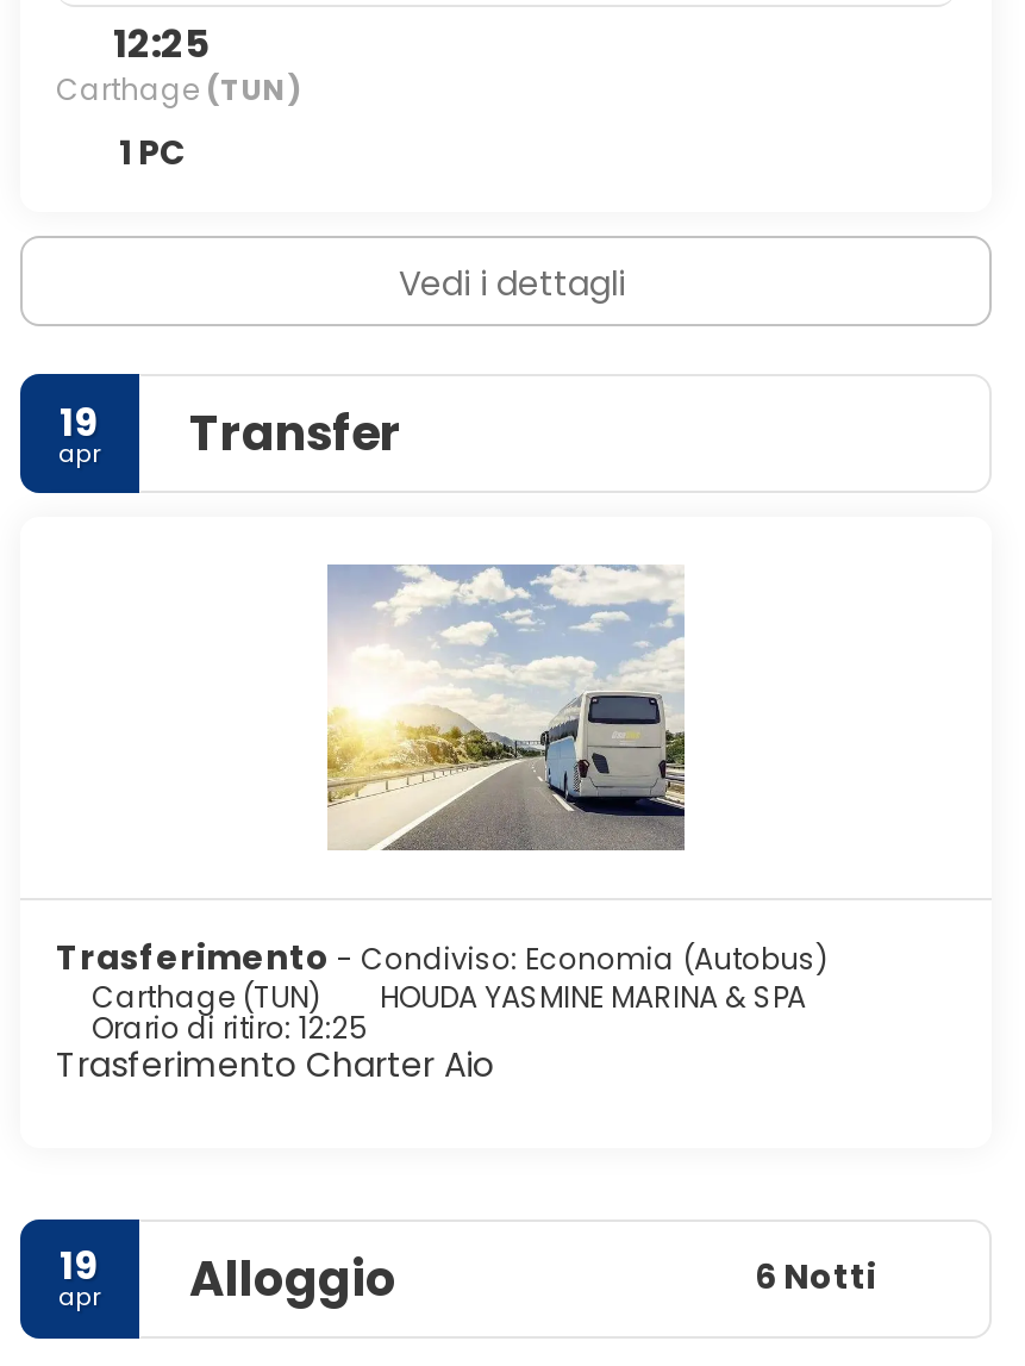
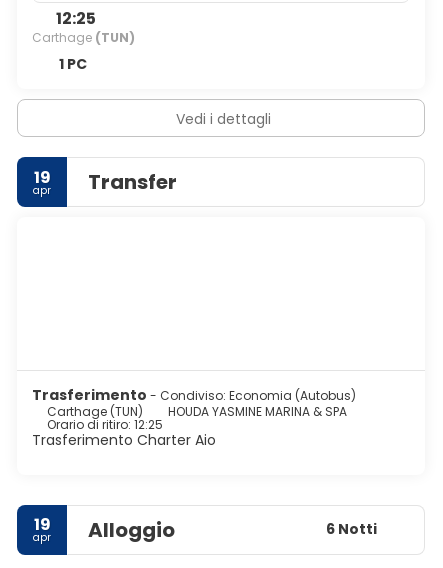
- [image]
